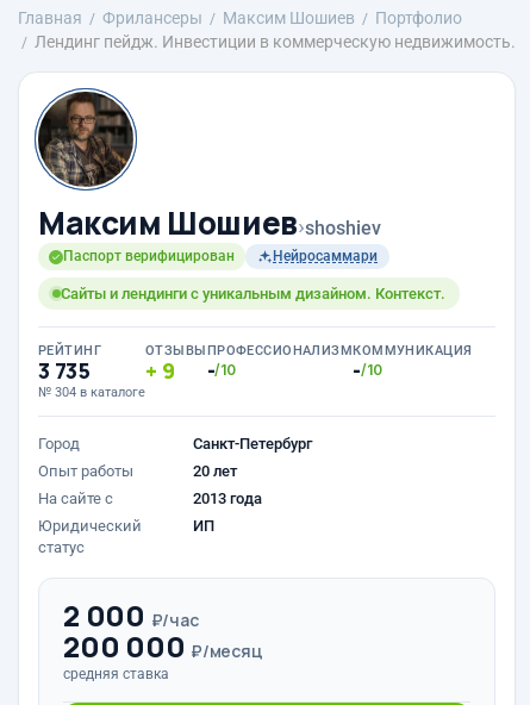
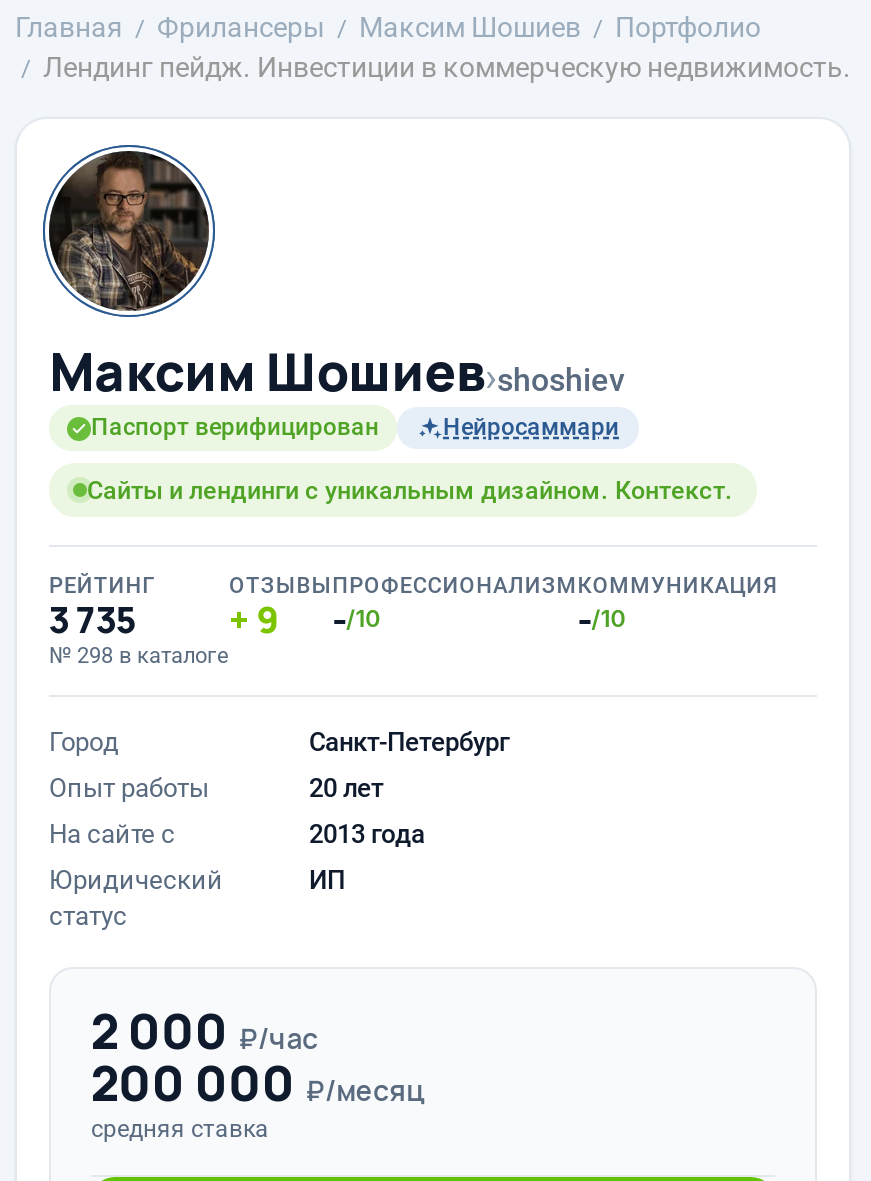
- № 304 в каталоге
+ № 298 в каталоге
